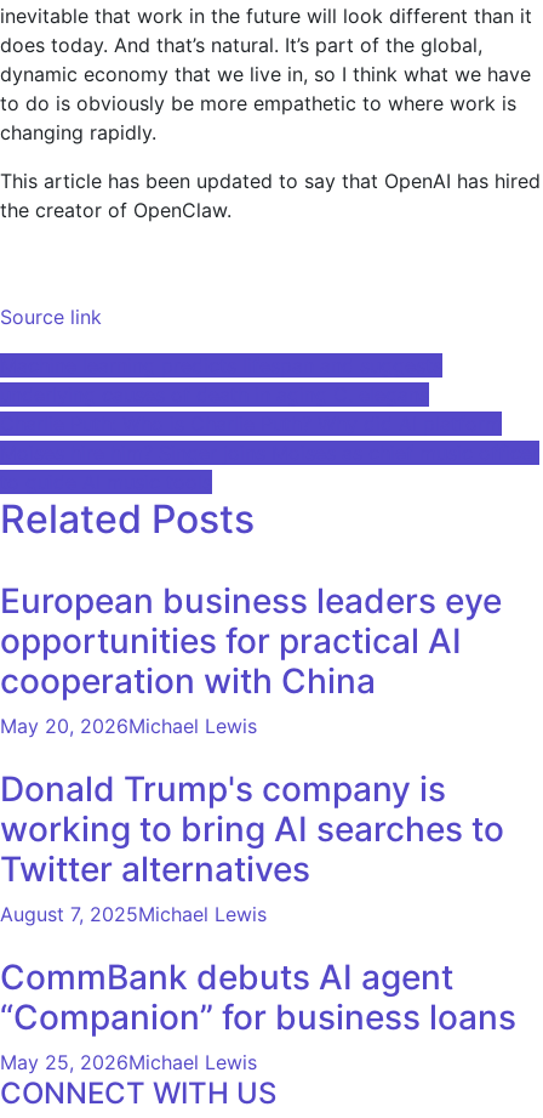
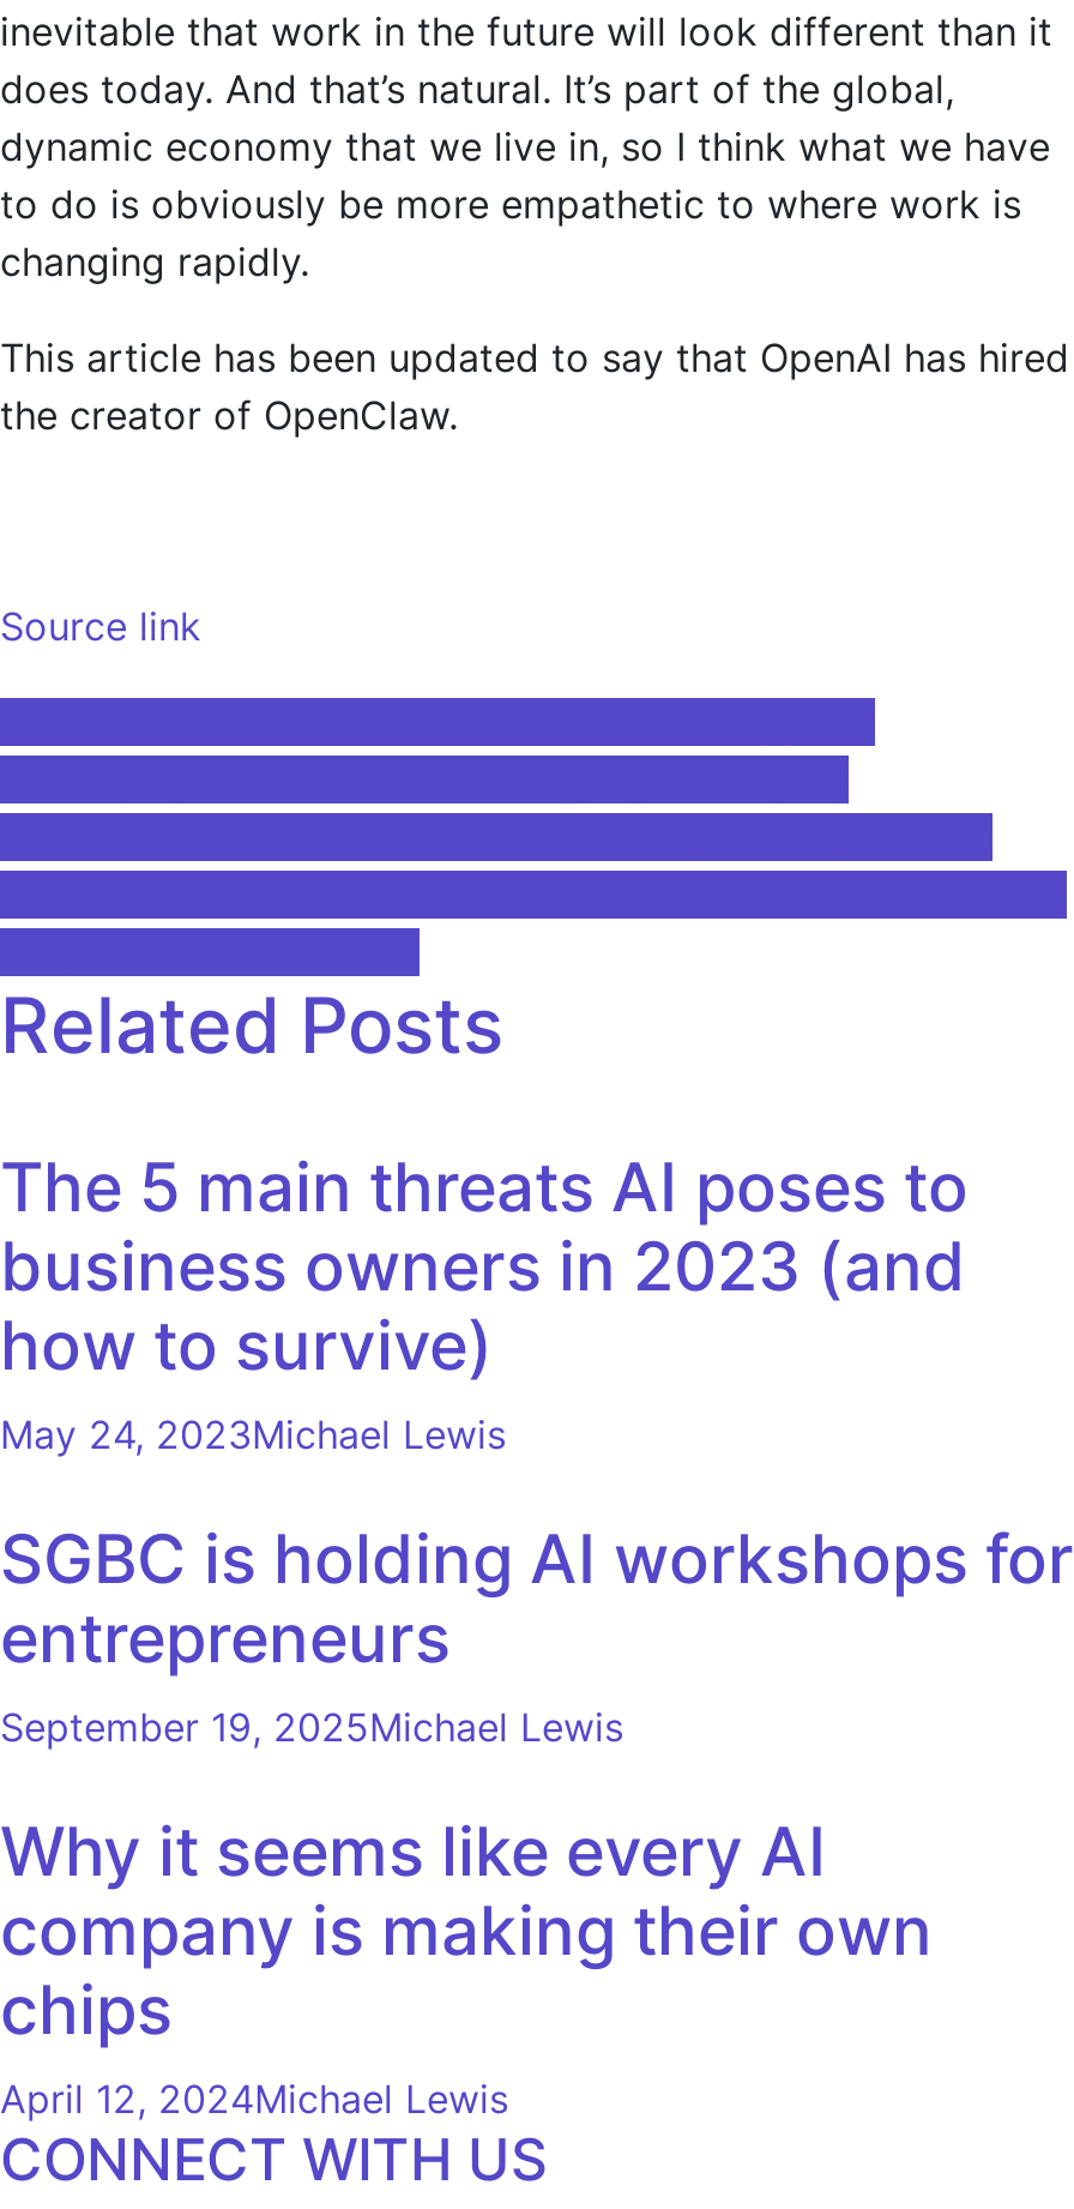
- European business leaders eye
- opportunities for practical AI
- cooperation with China
- May 20, 2026Michael Lewis
+ The 5 main threats AI poses to
+ business owners in 2023 (and
+ how to survive)
+ May 24, 2023Michael Lewis

- Donald Trump's company is
- working to bring AI searches to
- Twitter alternatives
- August 7, 2025Michael Lewis
+ SGBC is holding AI workshops for
+ entrepreneurs
+ September 19, 2025Michael Lewis

- CommBank debuts AI agent
- “Companion” for business loans
- May 25, 2026Michael Lewis
+ Why it seems like every AI
+ company is making their own
+ chips
+ April 12, 2024Michael Lewis
